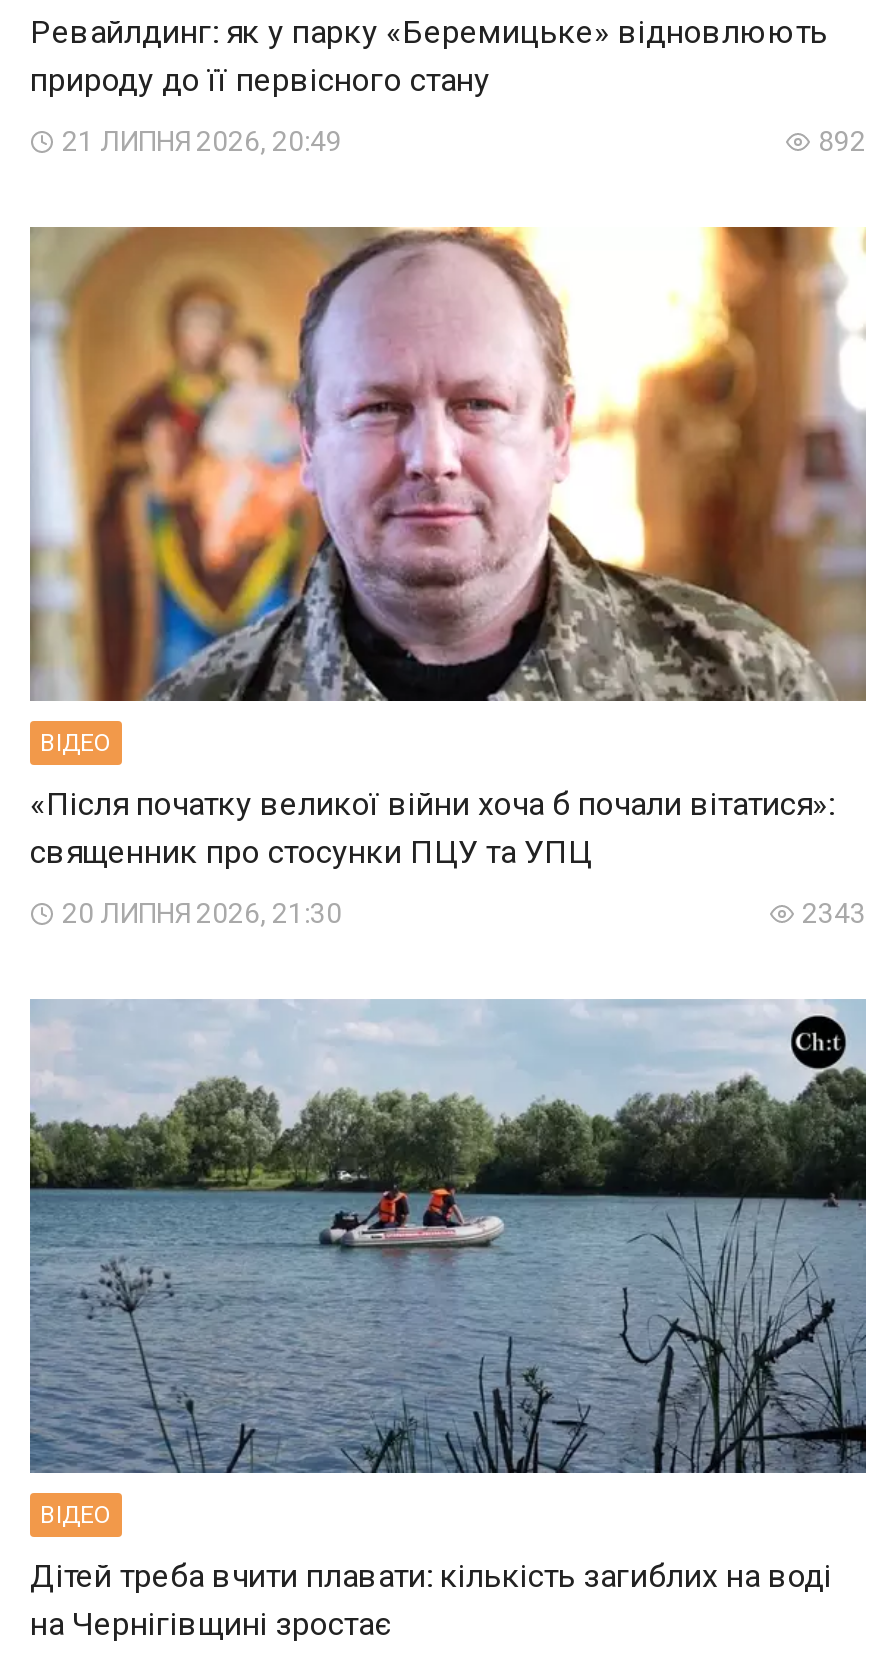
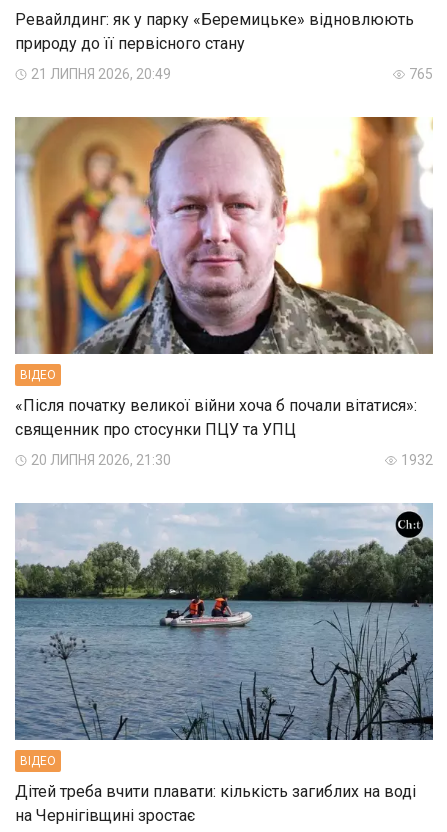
- 892
+ 765

- 2343
+ 1932
